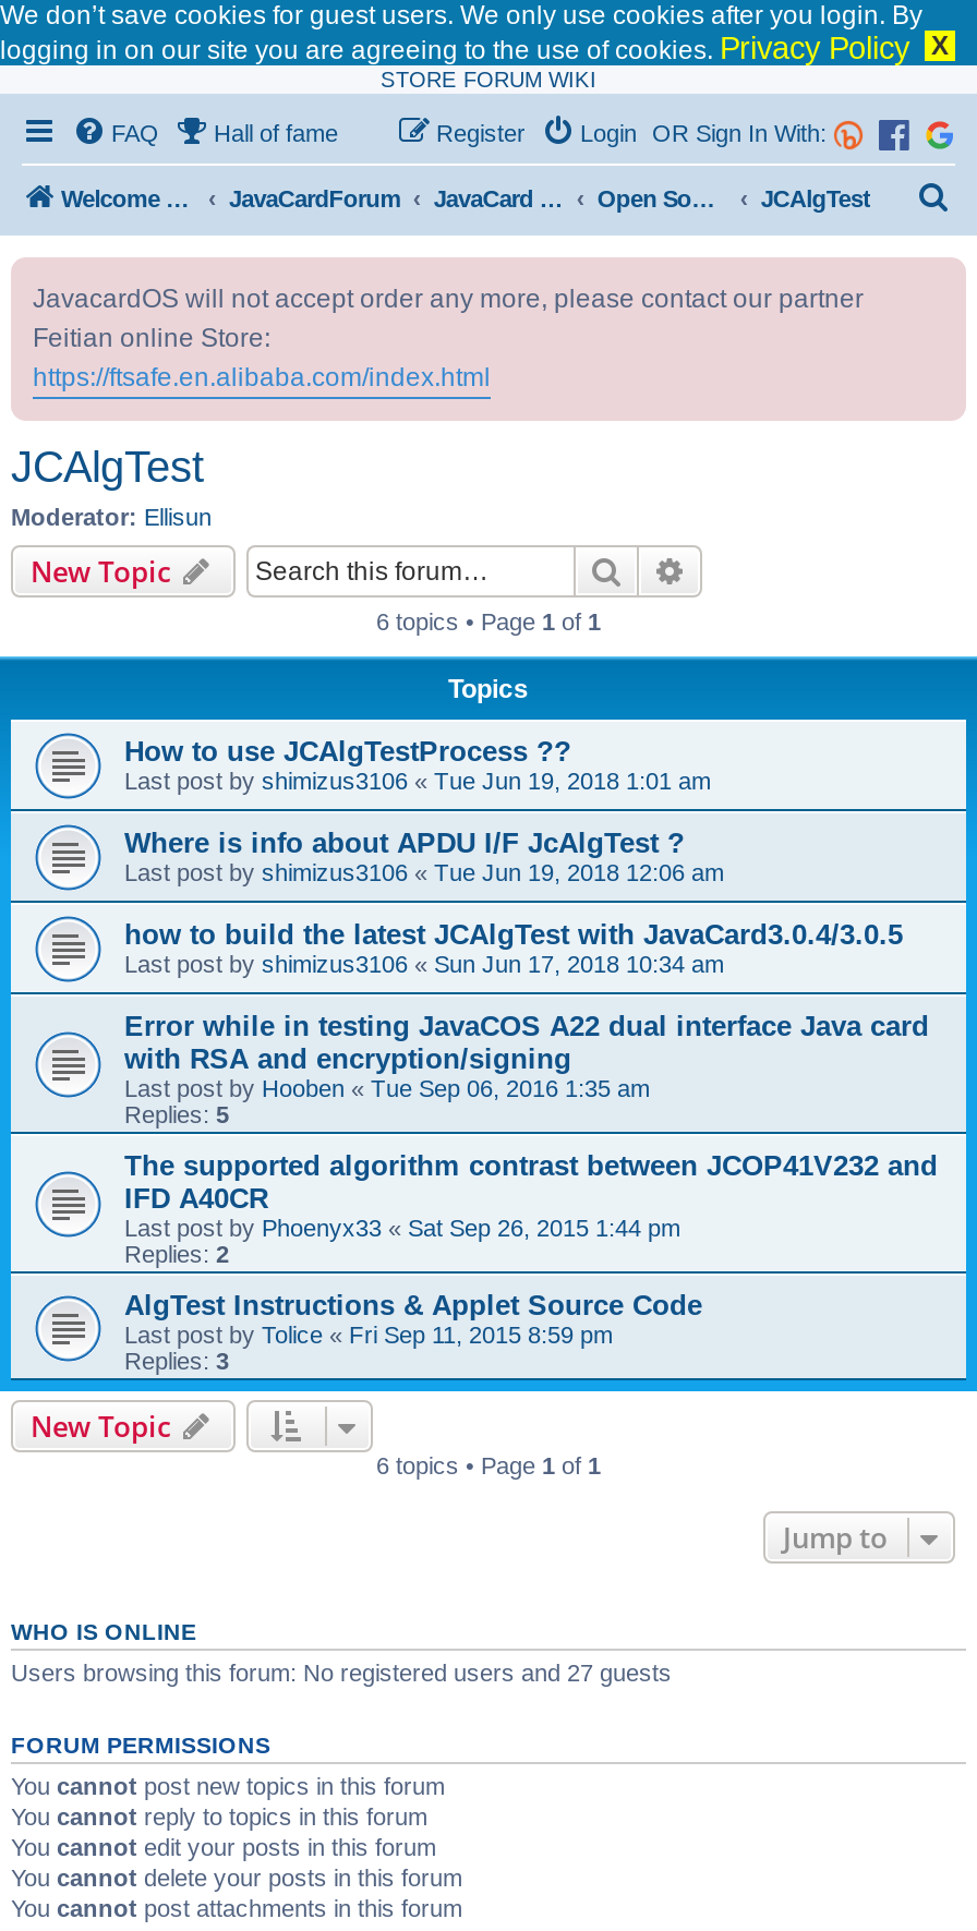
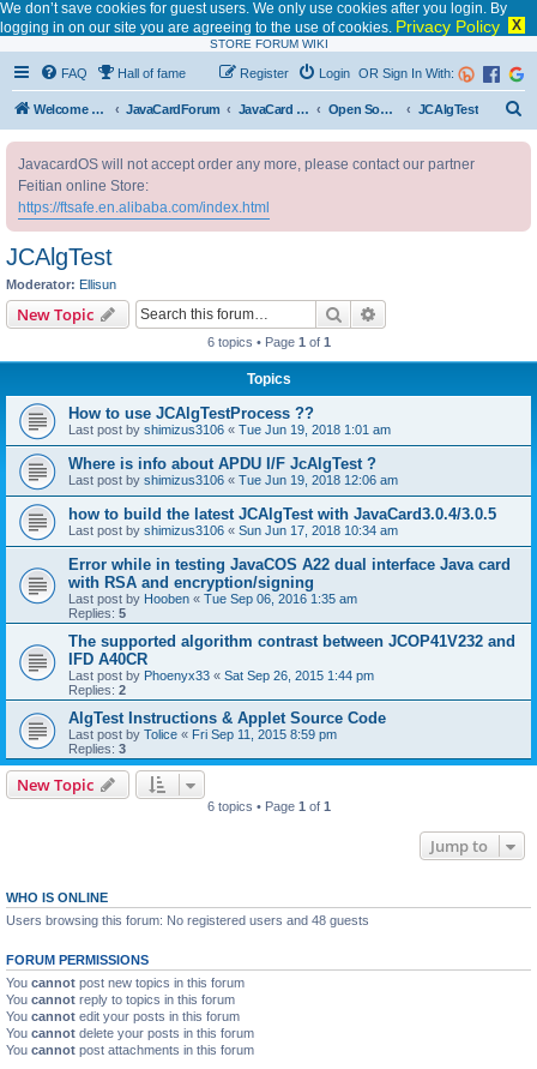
- Users browsing this forum: No registered users and 27 guests
+ Users browsing this forum: No registered users and 48 guests
